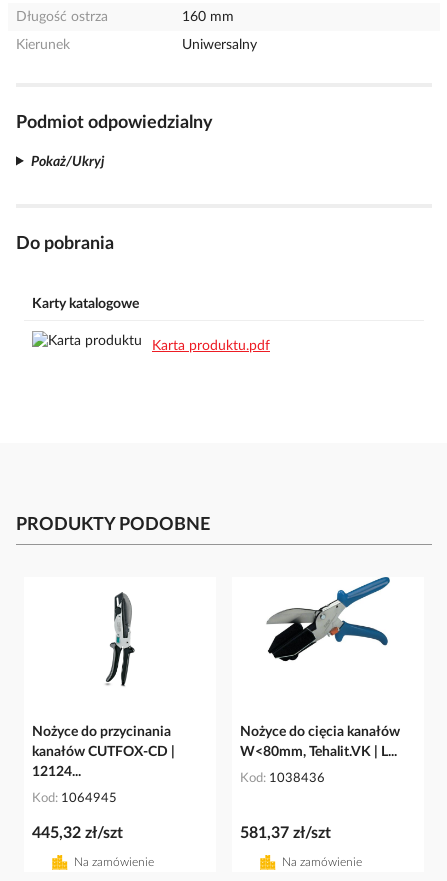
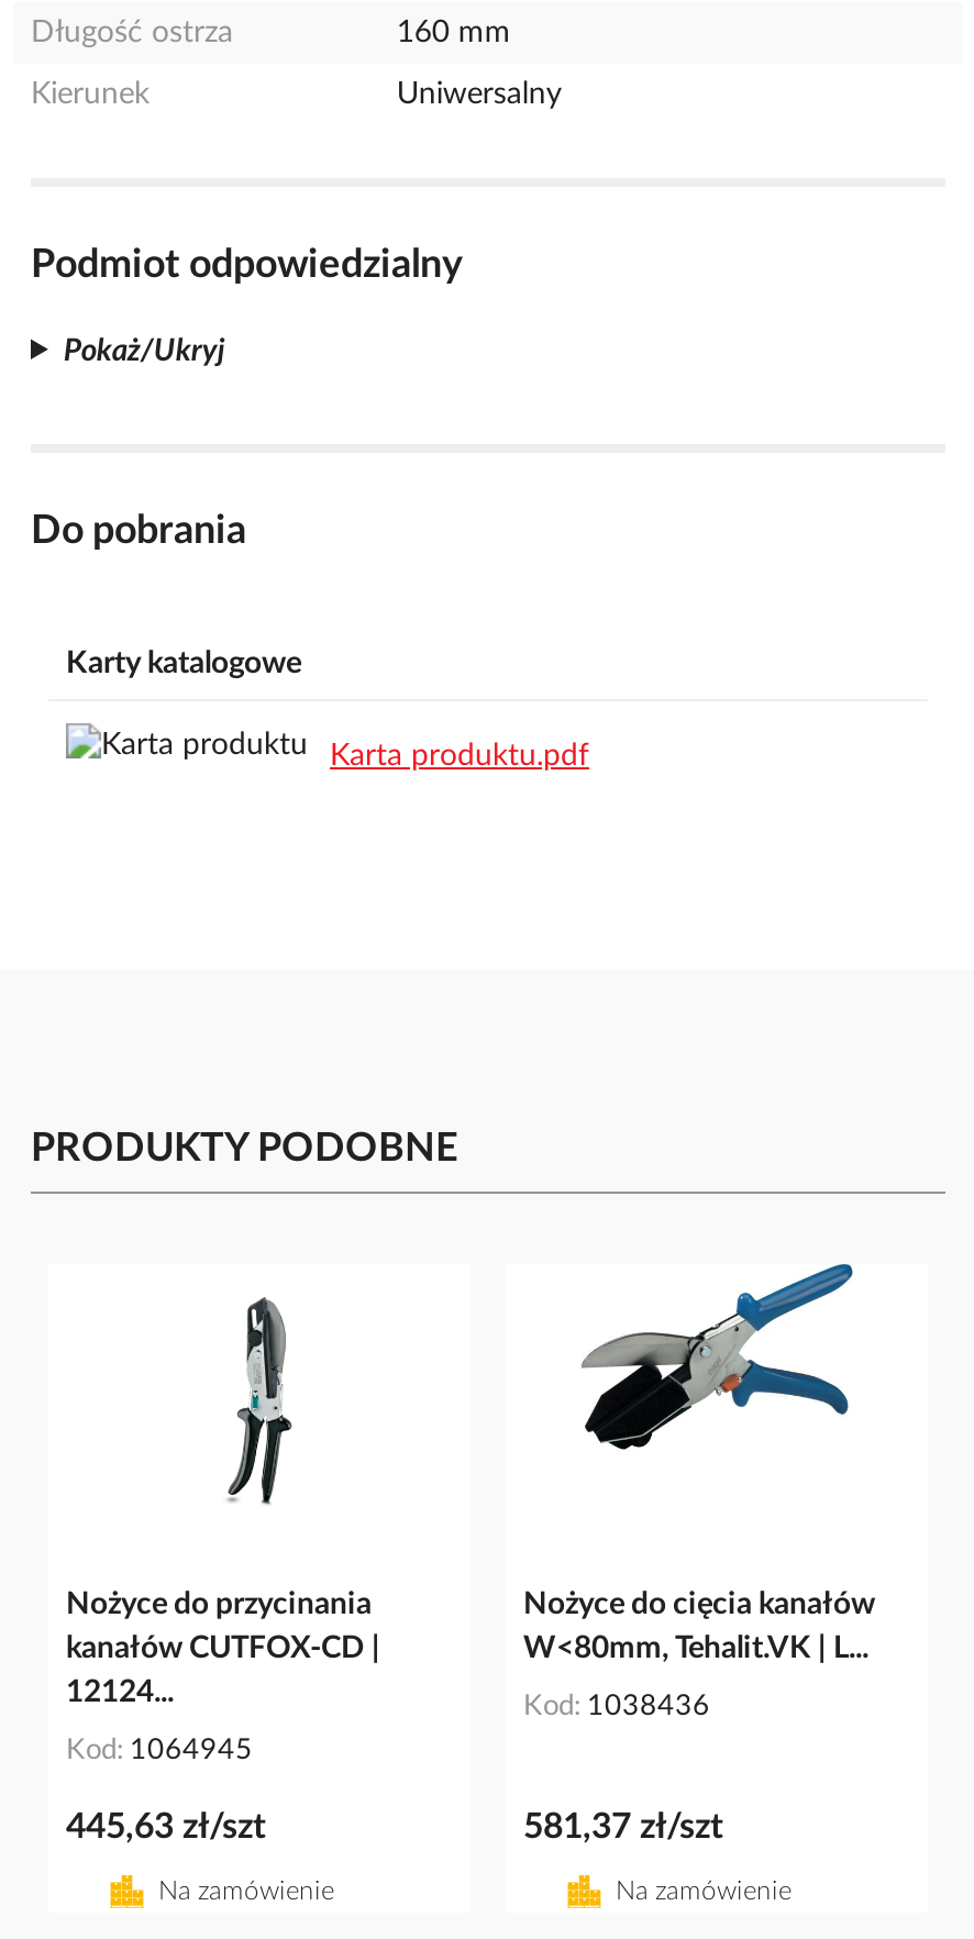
- 445,32 zł/szt
+ 445,63 zł/szt
